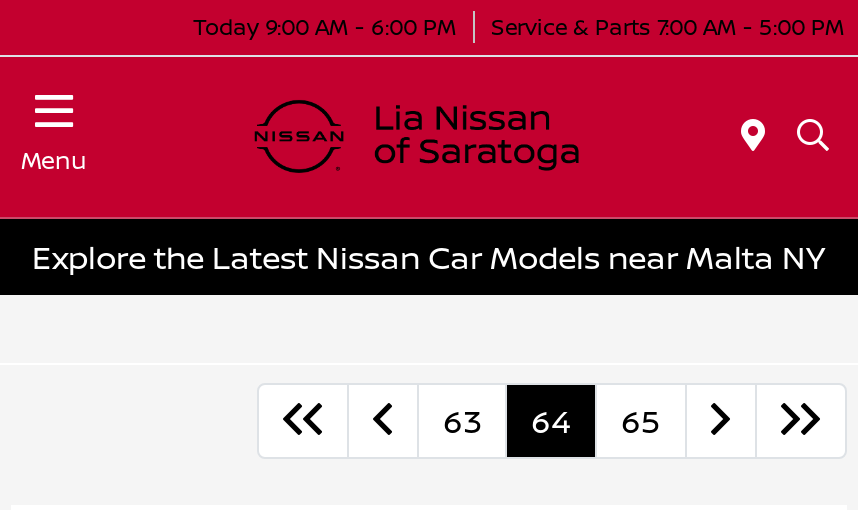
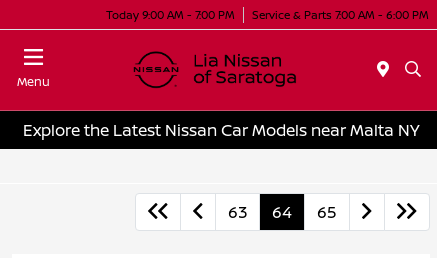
- Today 9:00 AM - 6:00 PM
+ Today 9:00 AM - 7:00 PM

- Service & Parts 7:00 AM - 5:00 PM
+ Service & Parts 7:00 AM - 6:00 PM
